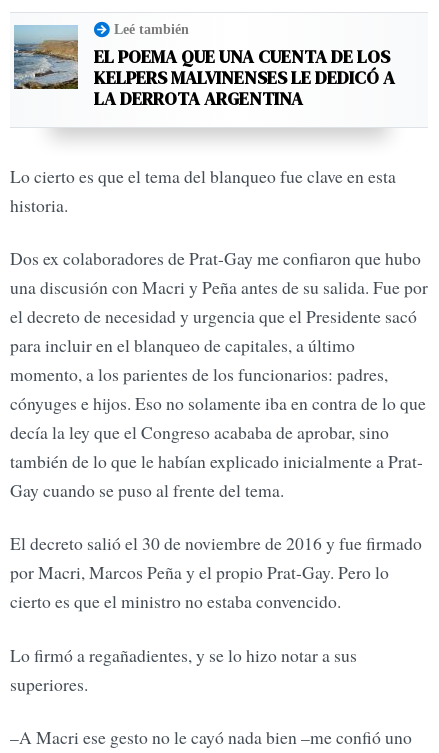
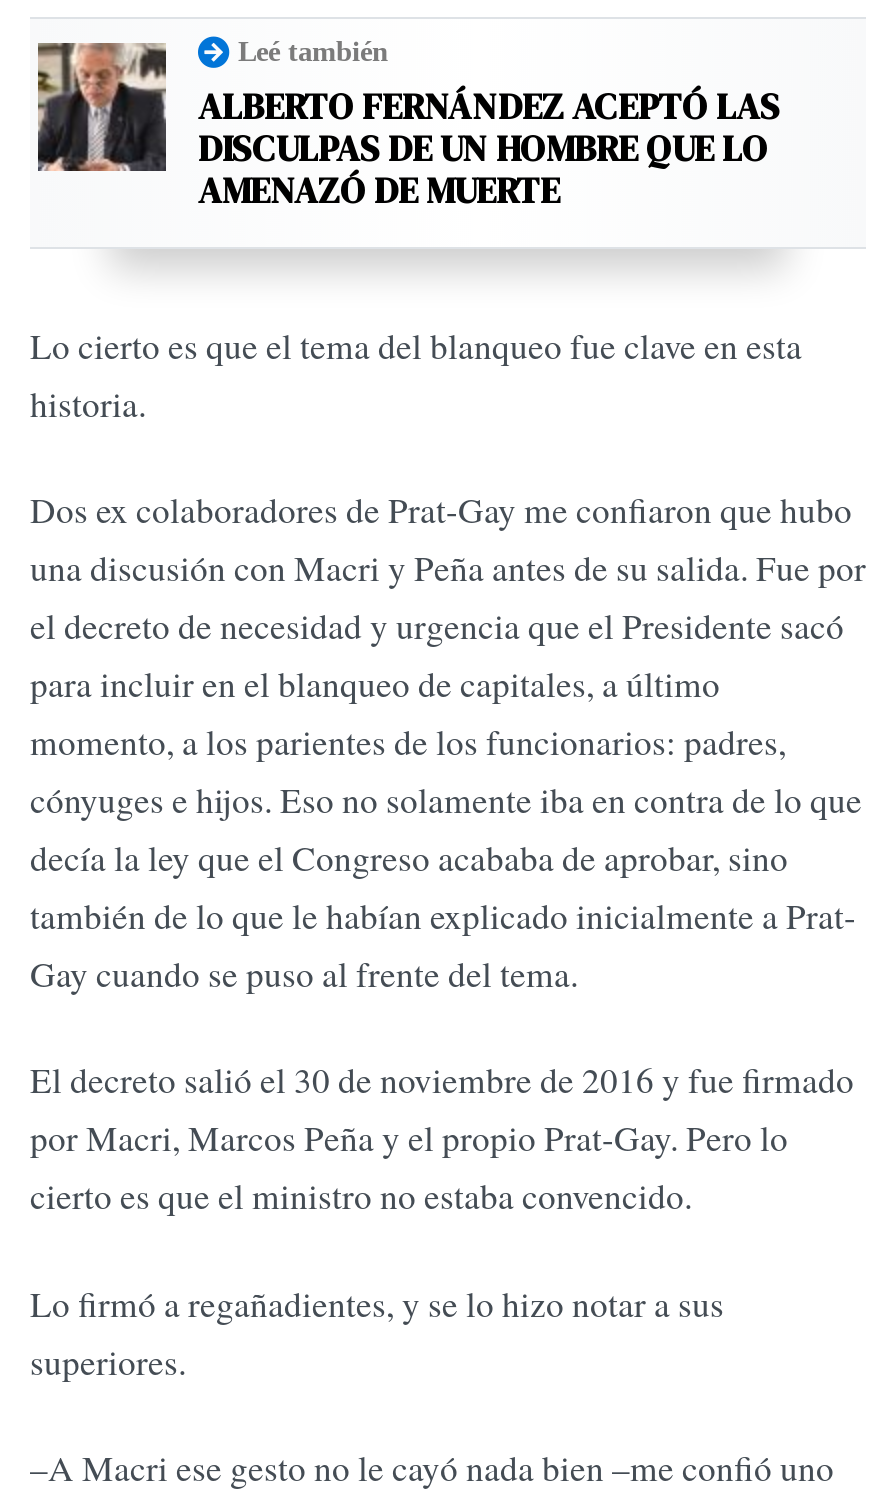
- [image]
- EL POEMA QUE UNA CUENTA DE LOS
- KELPERS MALVINENSES LE DEDICÓ A
- LA DERROTA ARGENTINA
+ [image]
+ ALBERTO FERNÁNDEZ ACEPTÓ LAS
+ DISCULPAS DE UN HOMBRE QUE LO
+ AMENAZÓ DE MUERTE
